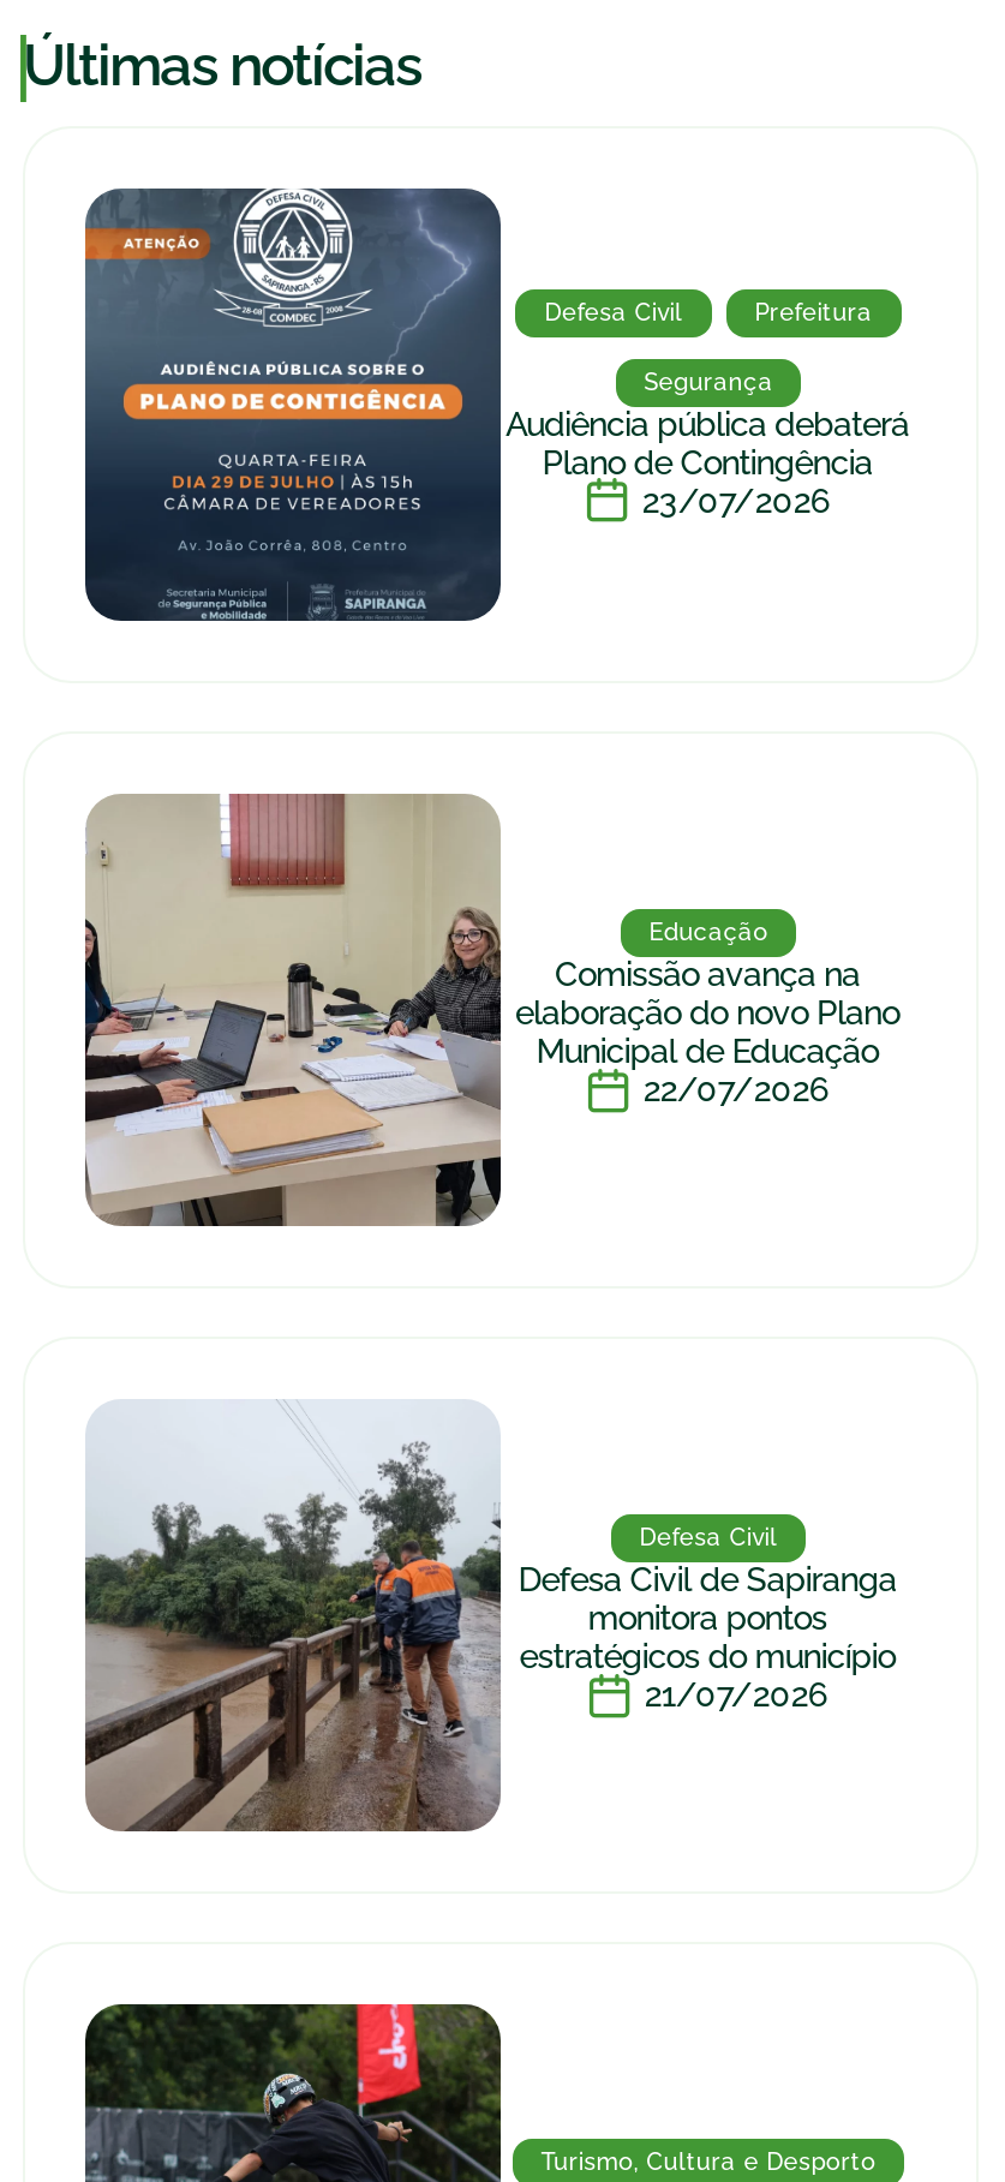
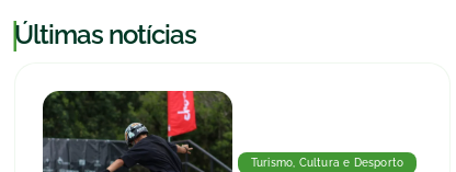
- [image]
- Defesa Civil
- Prefeitura
- Segurança
- Audiência pública debaterá
- Plano de Contingência
- 23/07/2026

- [image]
- Educação
- Comissão avança na
- elaboração do novo Plano
- Municipal de Educação
- 22/07/2026

- [image]
- Defesa Civil
- Defesa Civil de Sapiranga
- monitora pontos
- estratégicos do município
- 21/07/2026
